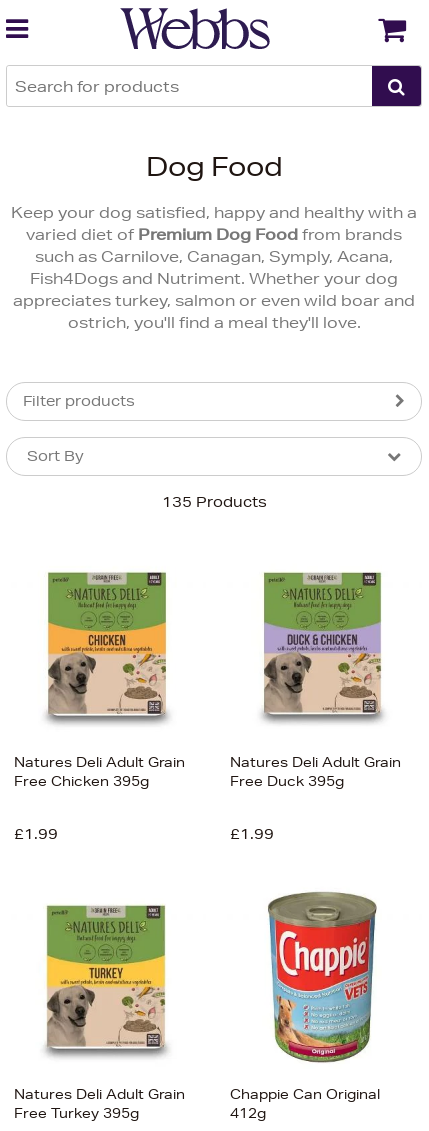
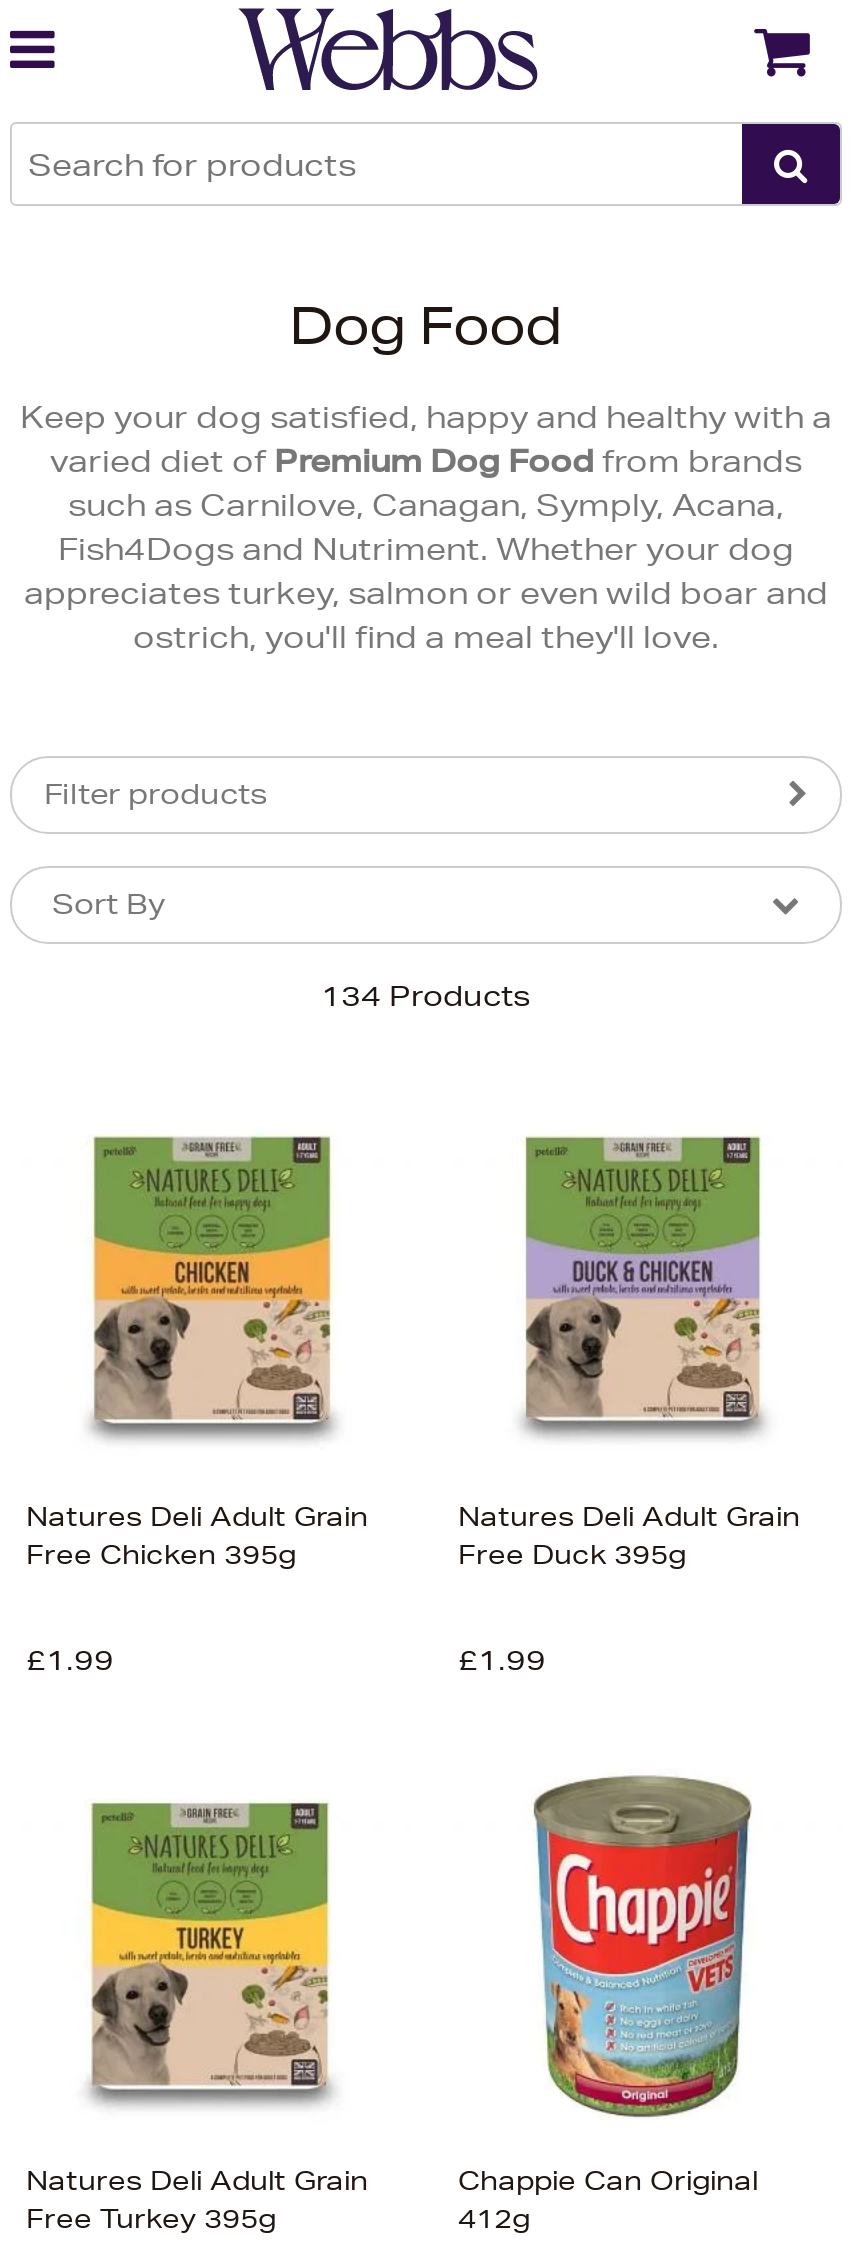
- 135 Products
+ 134 Products
